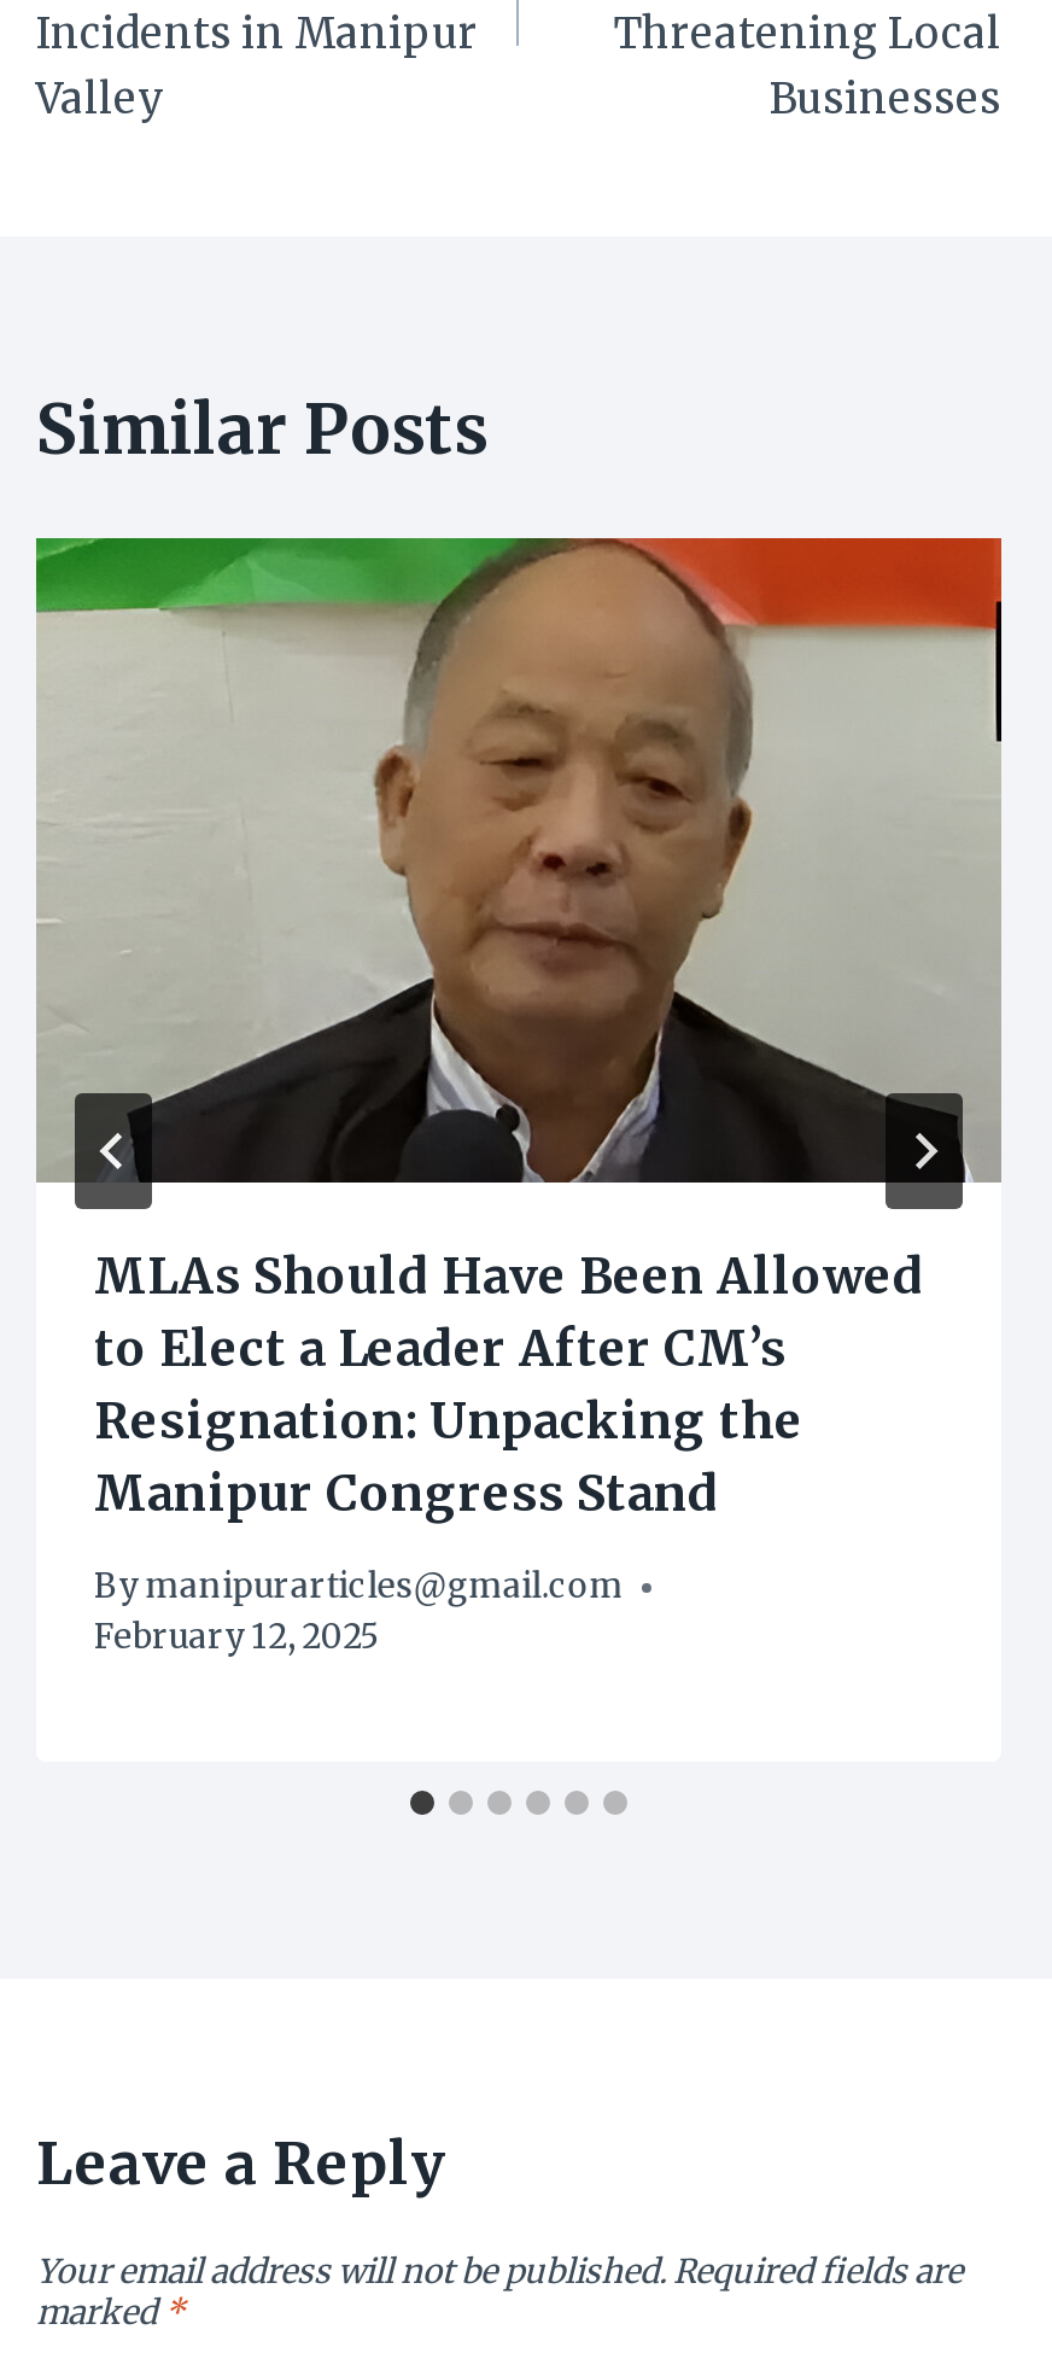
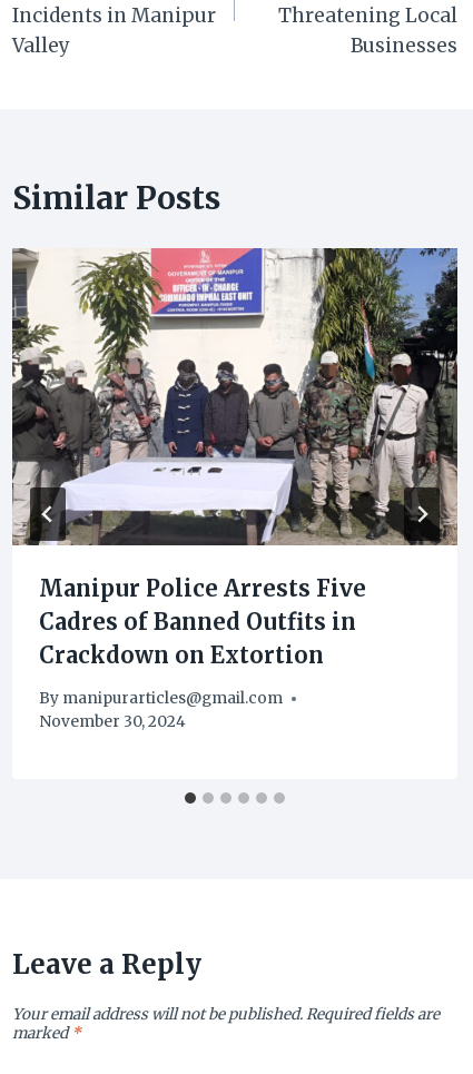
- [image]
- MLAs Should Have Been Allowed
- to Elect a Leader After CM’s
- Resignation: Unpacking the
- Manipur Congress Stand
+ [image]
+ Manipur Police Arrests Five
+ Cadres of Banned Outfits in
+ Crackdown on Extortion

- February 12, 2025
+ November 30, 2024
